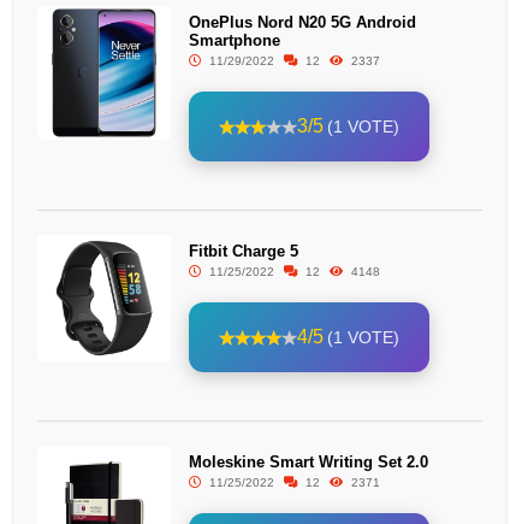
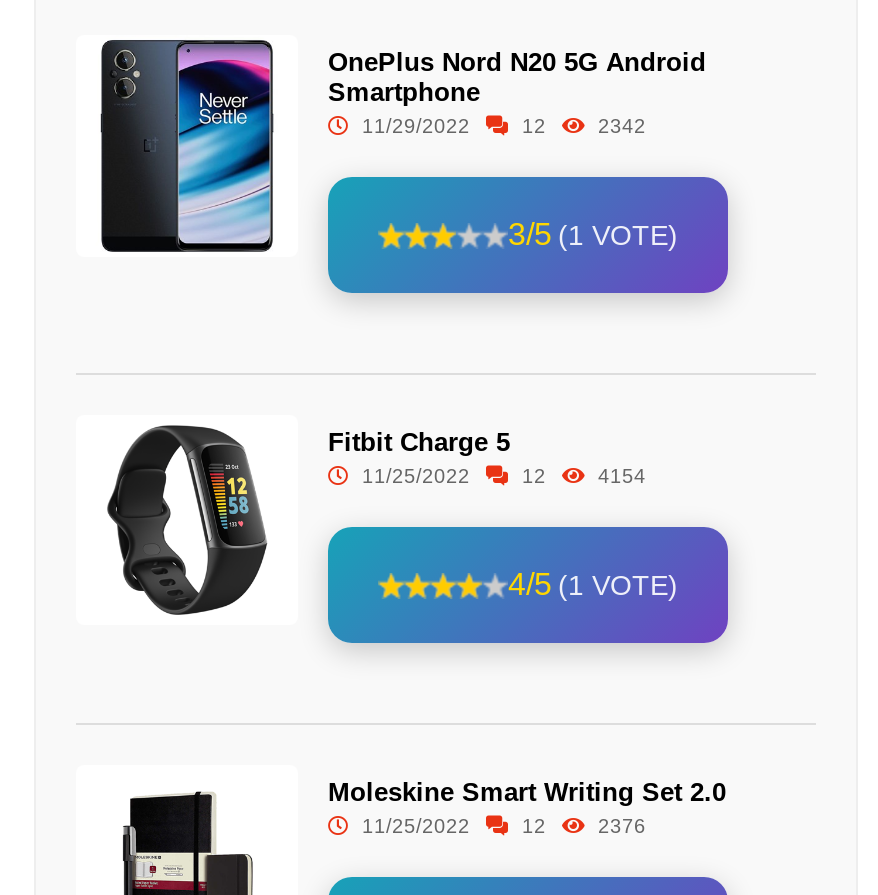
- 2337
+ 2342

- 4148
+ 4154

- 2371
+ 2376
